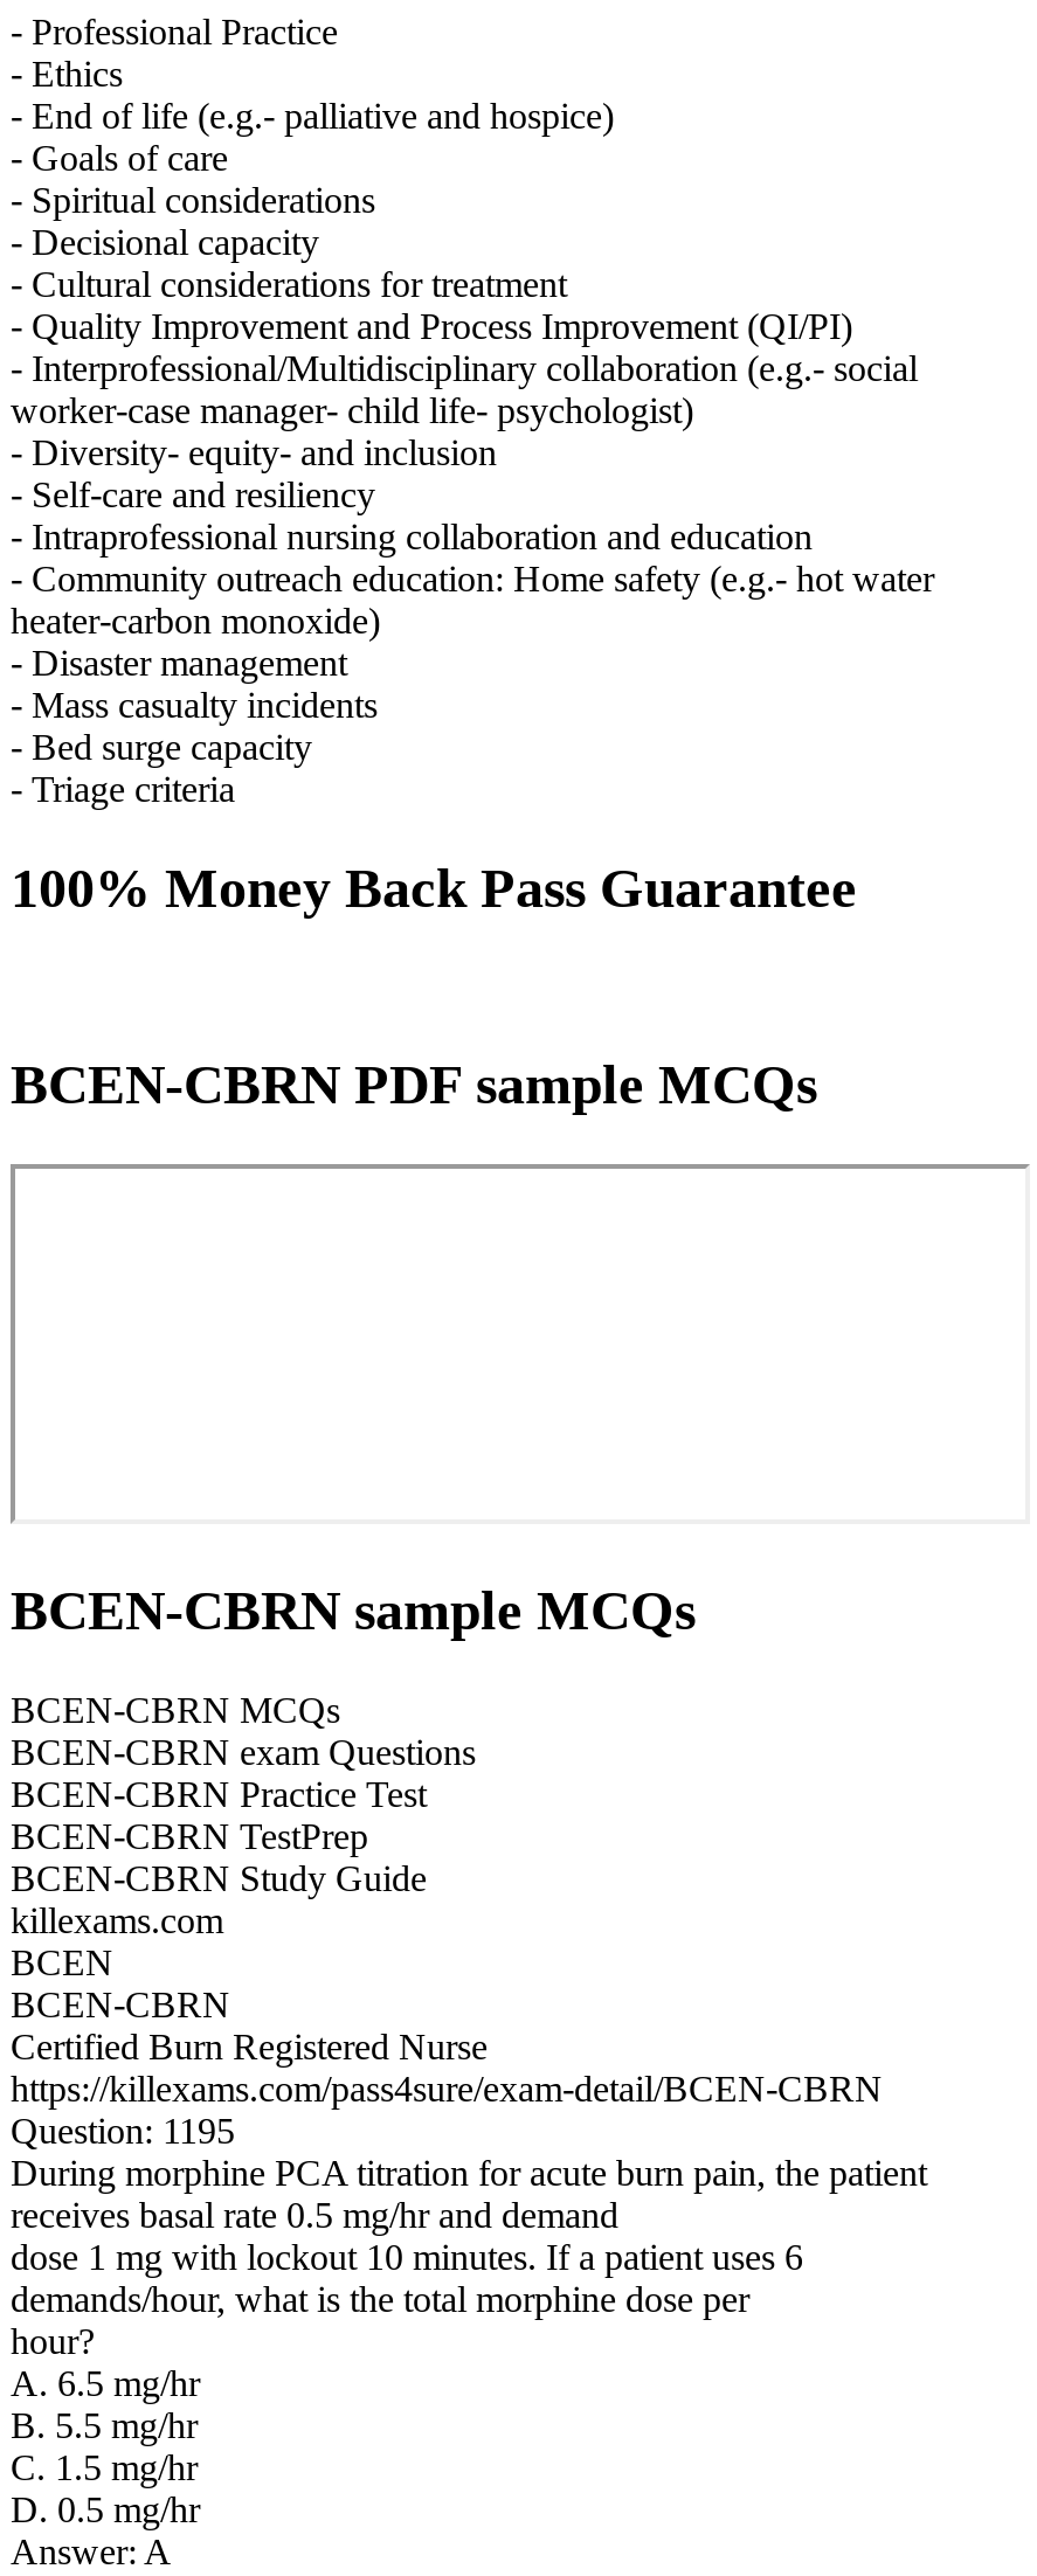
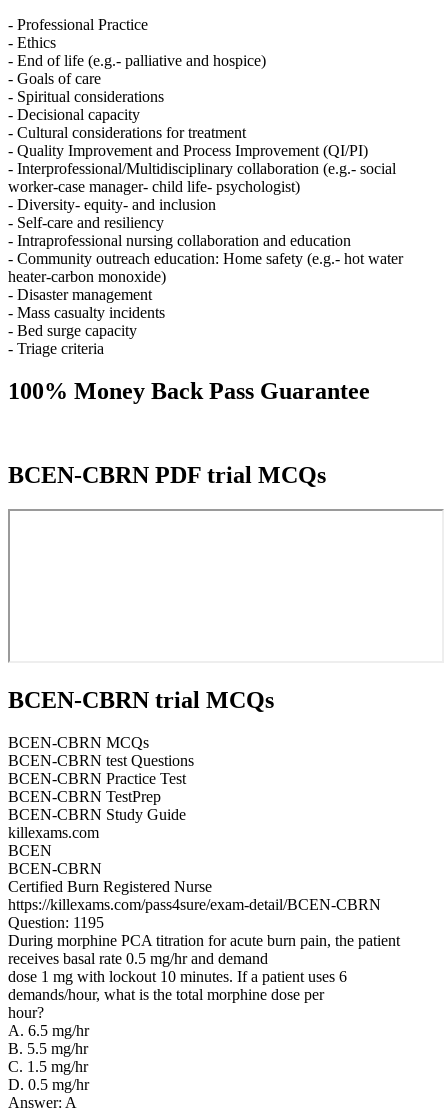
- BCEN-CBRN PDF sample MCQs
+ BCEN-CBRN PDF trial MCQs

- BCEN-CBRN sample MCQs
+ BCEN-CBRN trial MCQs

- BCEN-CBRN exam Questions
+ BCEN-CBRN test Questions
